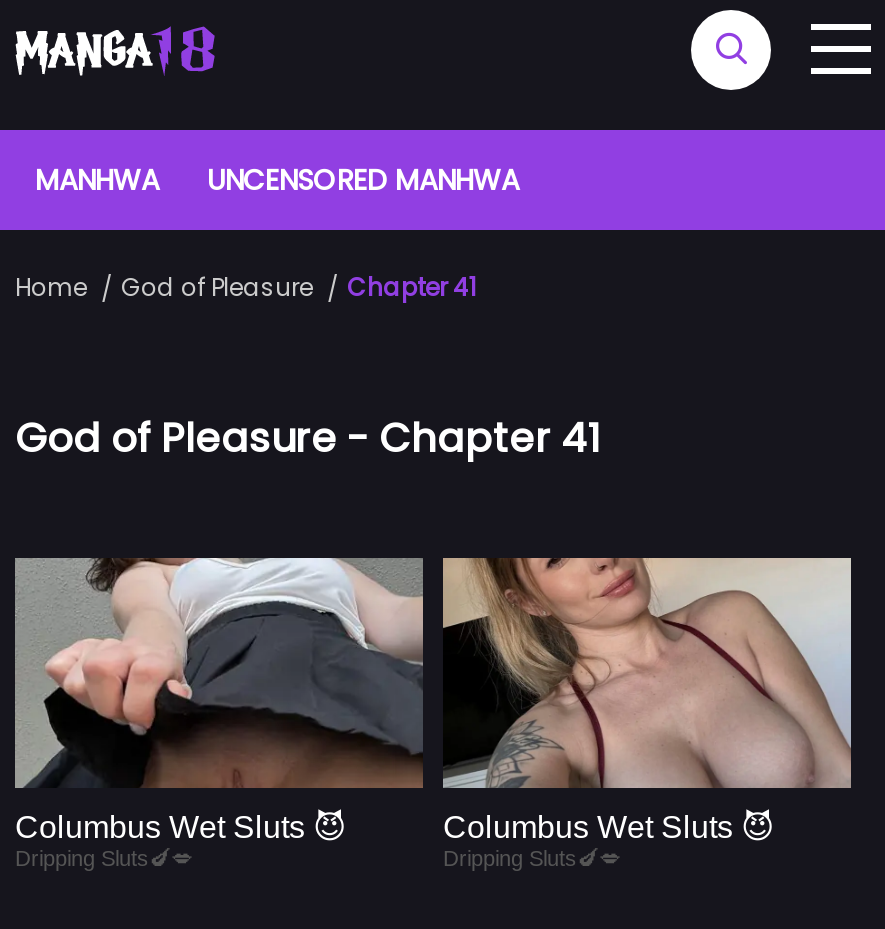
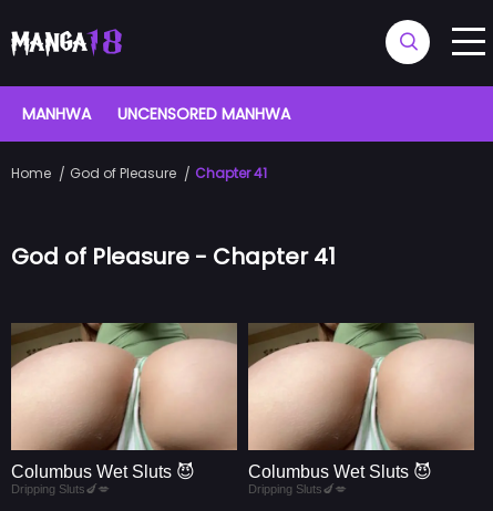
- [image]
+ [image]

- [image]
+ [image]
